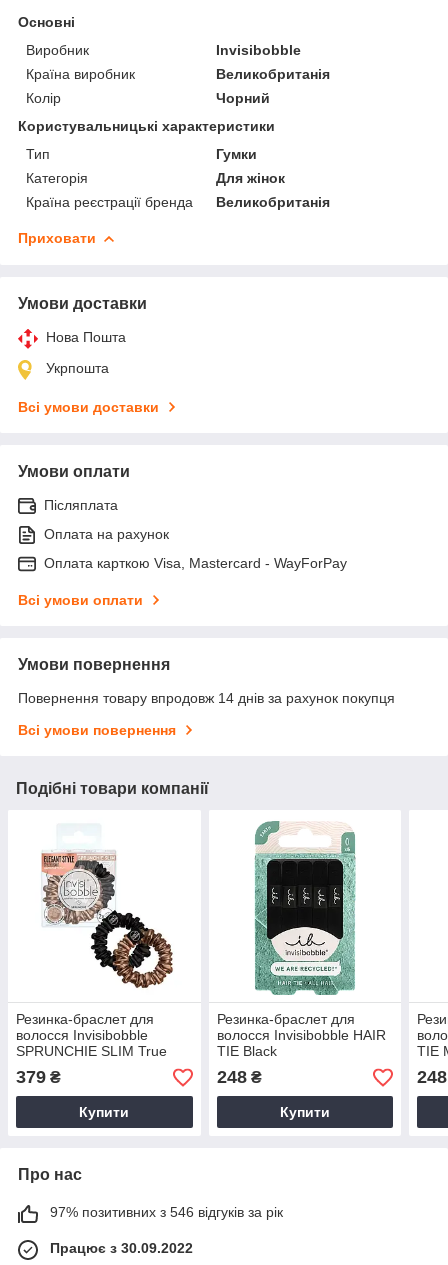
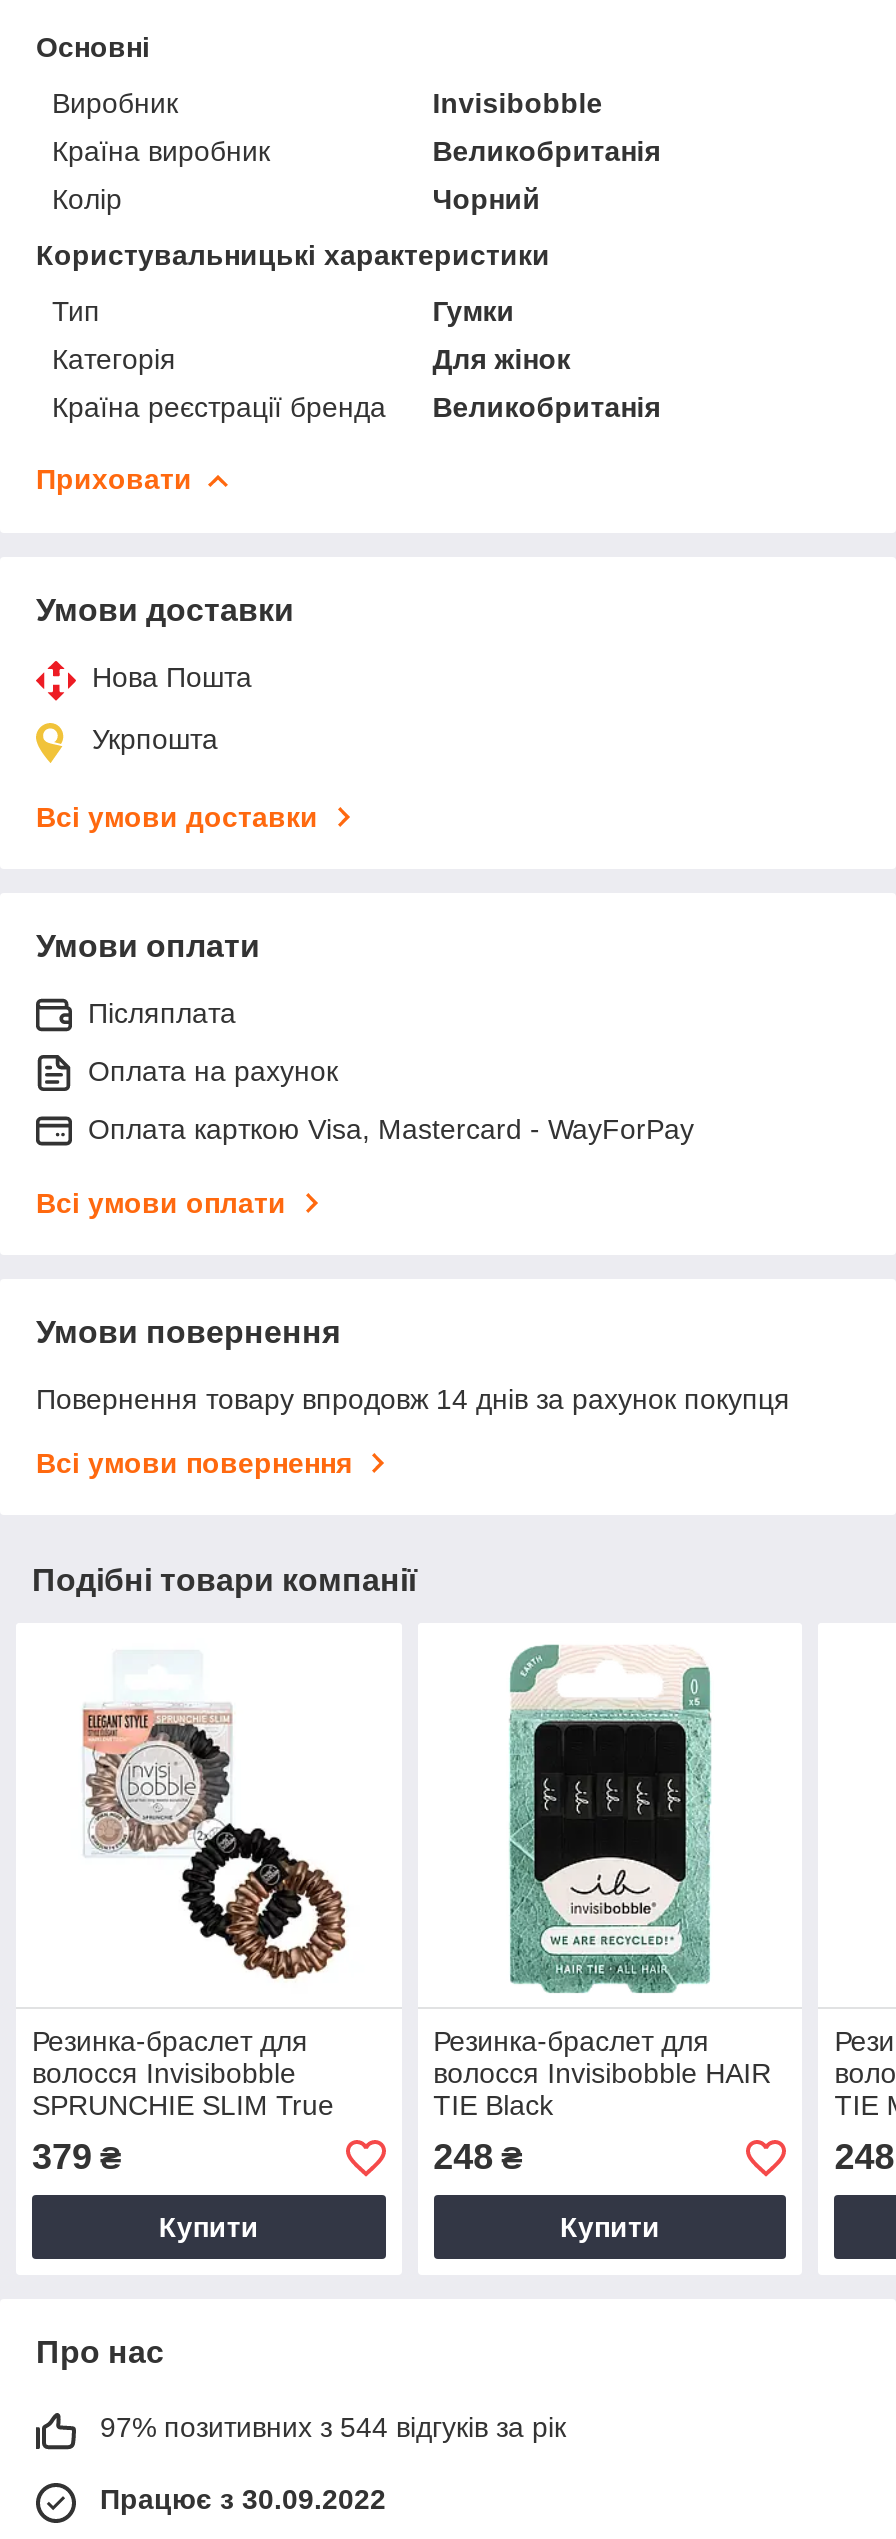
- 97% позитивних з 546 відгуків за рік
+ 97% позитивних з 544 відгуків за рік
